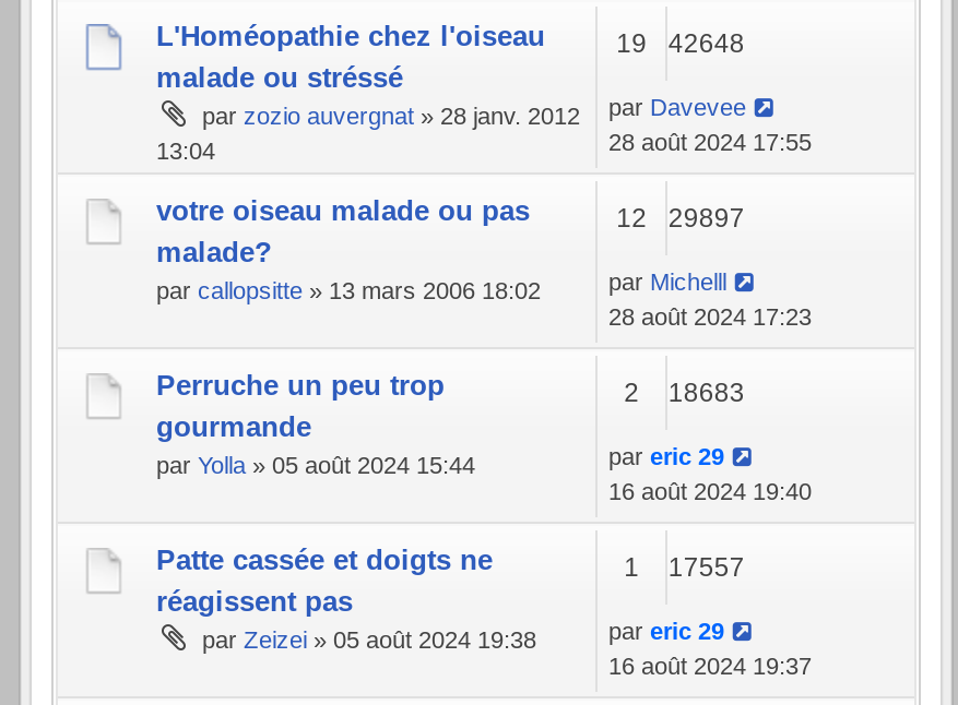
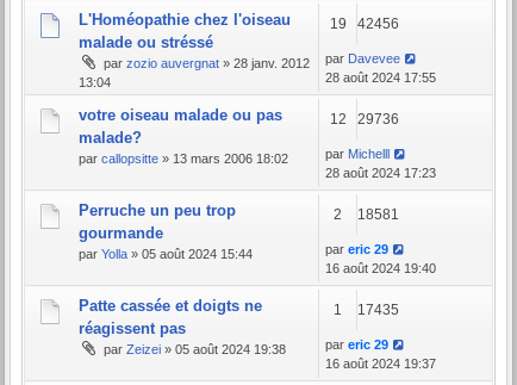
- 19 42648
+ 19 42456

- 12 29897
+ 12 29736

- 2 18683
+ 2 18581

- 1 17557
+ 1 17435
